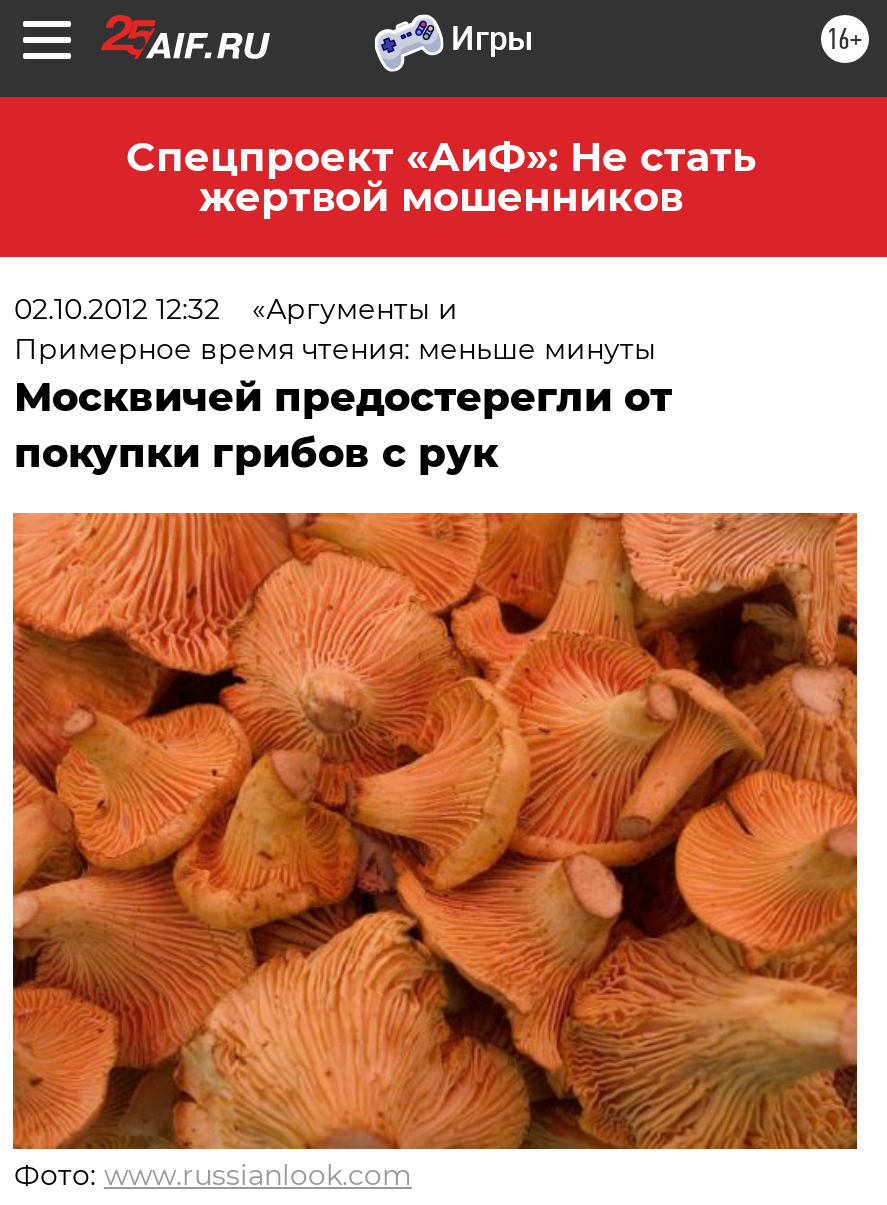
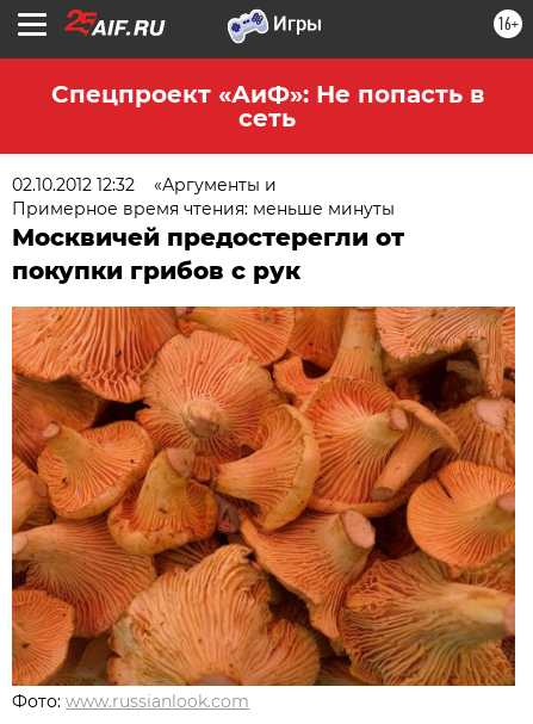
- Спецпроект «АиФ»: Не стать
- жертвой мошенников
+ Спецпроект «АиФ»: Не попасть в
+ сеть
